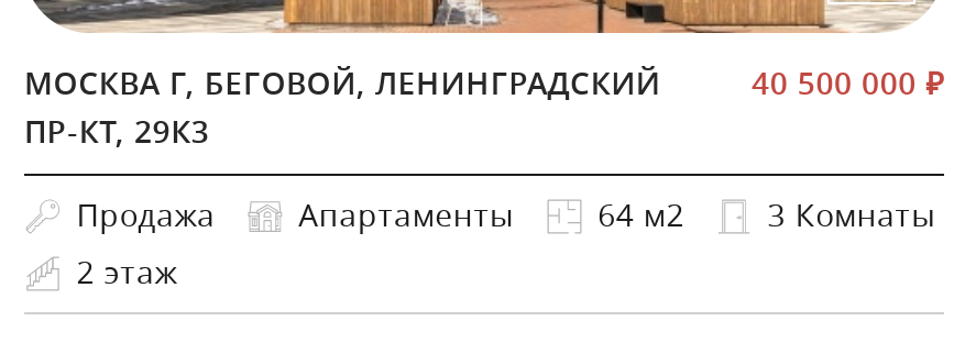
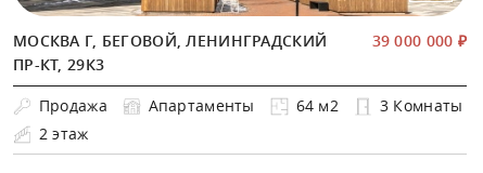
- 40 500 000 ₽
+ 39 000 000 ₽
